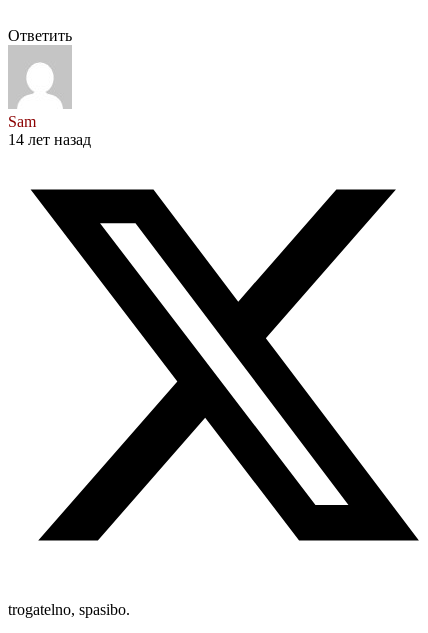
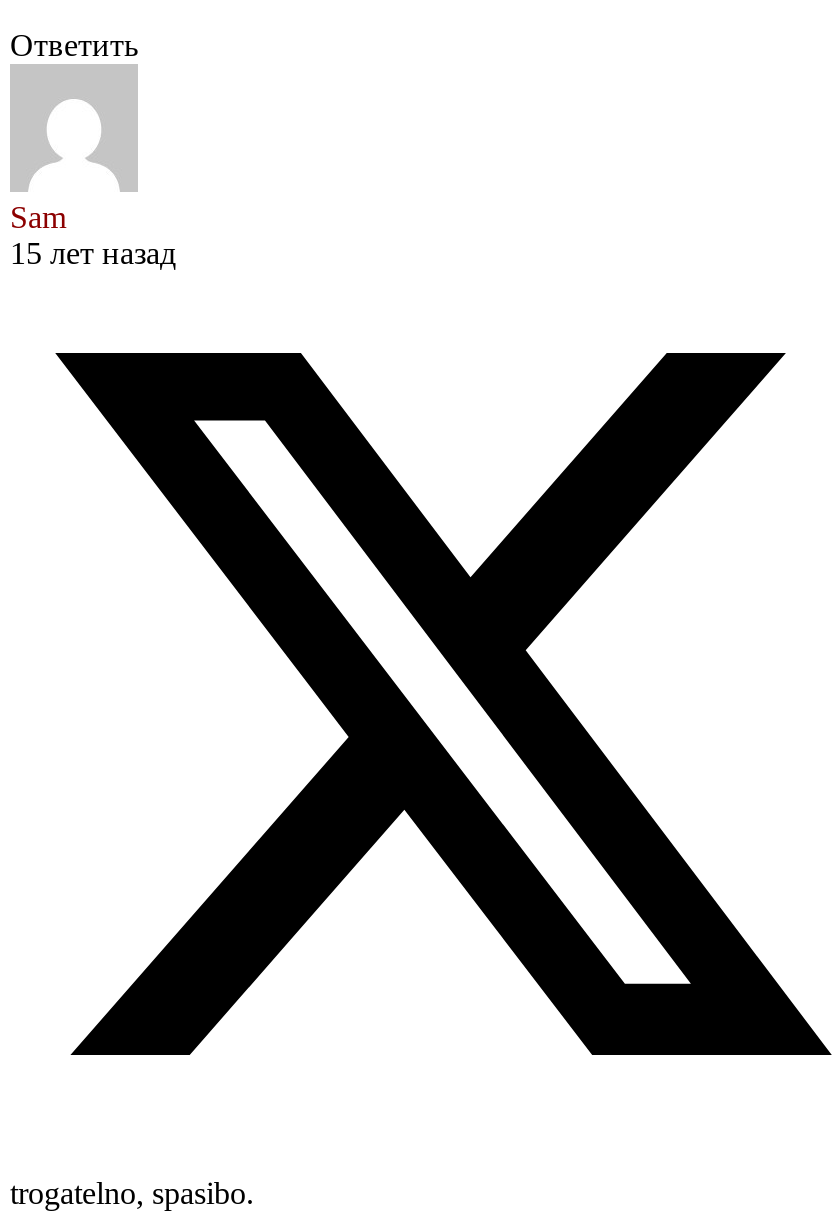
- 14 лет назад
+ 15 лет назад
